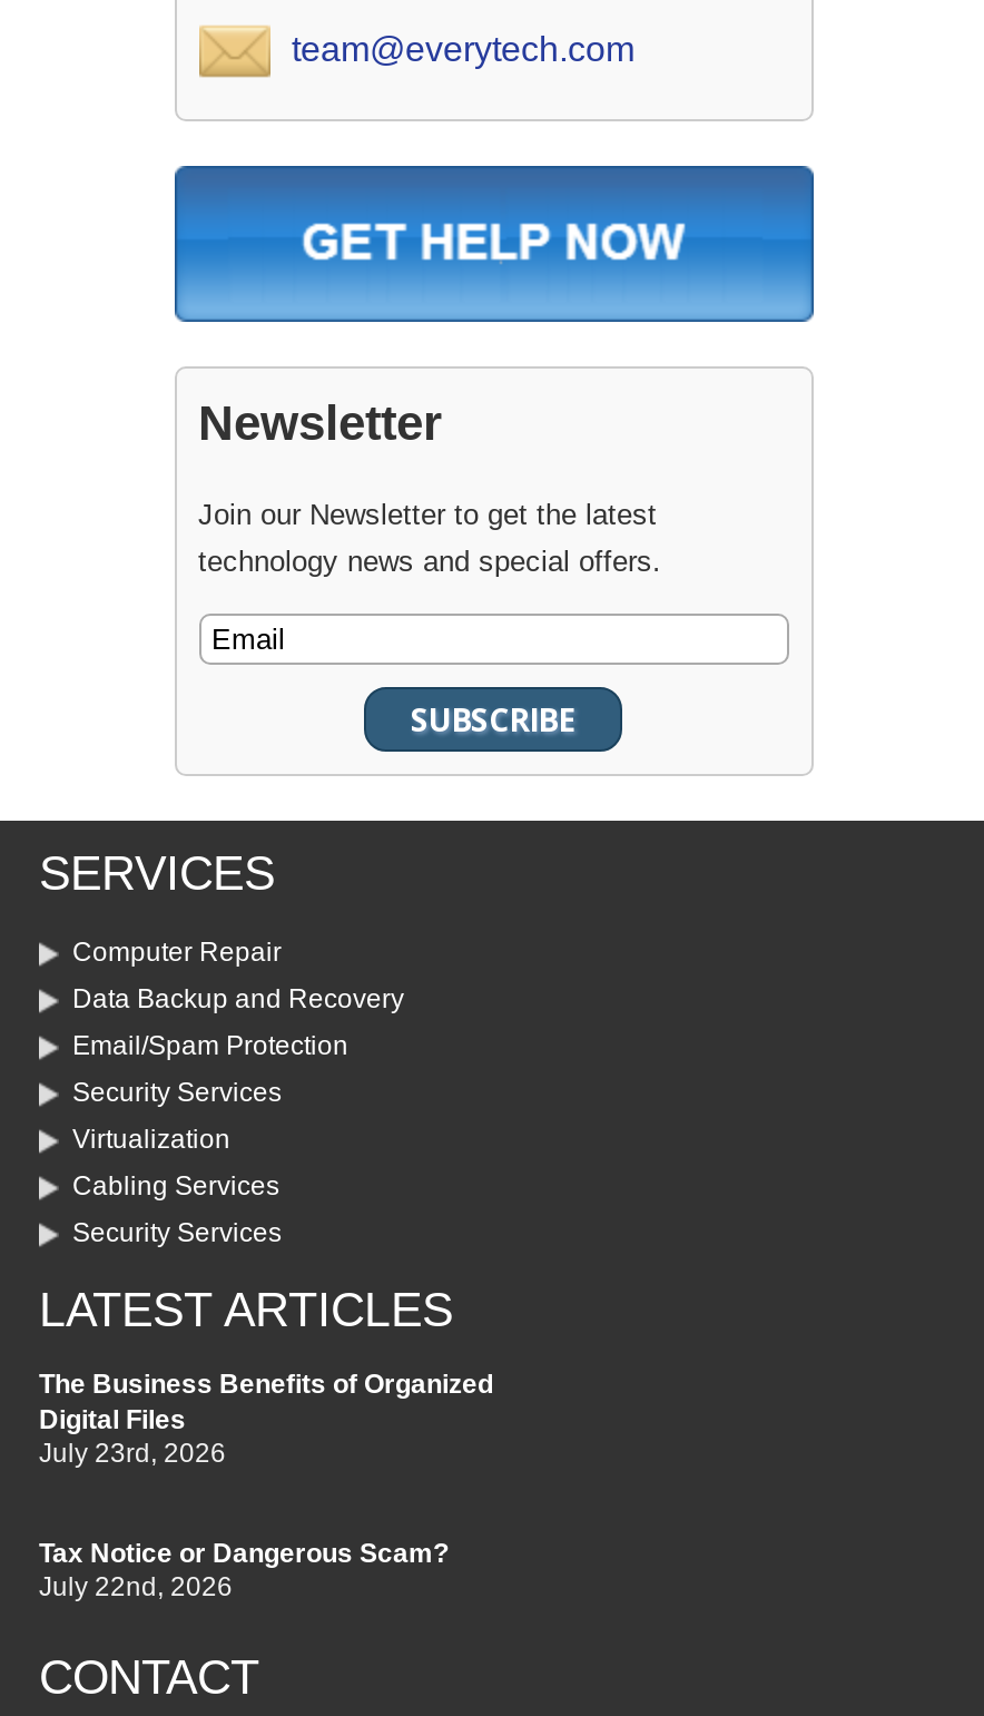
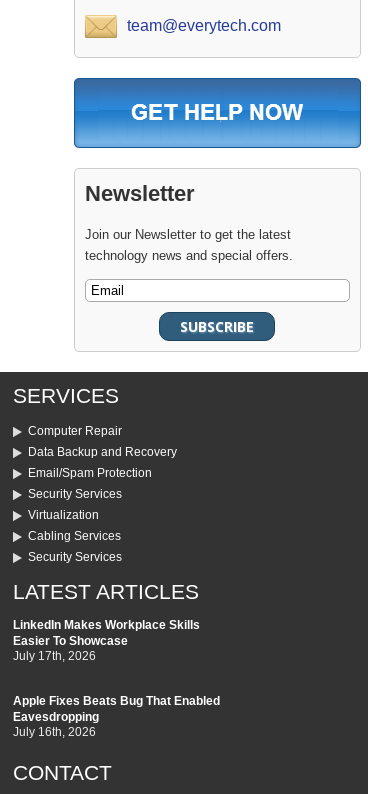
- The Business Benefits of Organized
- Digital Files
- July 23rd, 2026
+ LinkedIn Makes Workplace Skills
+ Easier To Showcase
+ July 17th, 2026

- Tax Notice or Dangerous Scam?
- July 22nd, 2026
+ Apple Fixes Beats Bug That Enabled
+ Eavesdropping
+ July 16th, 2026
